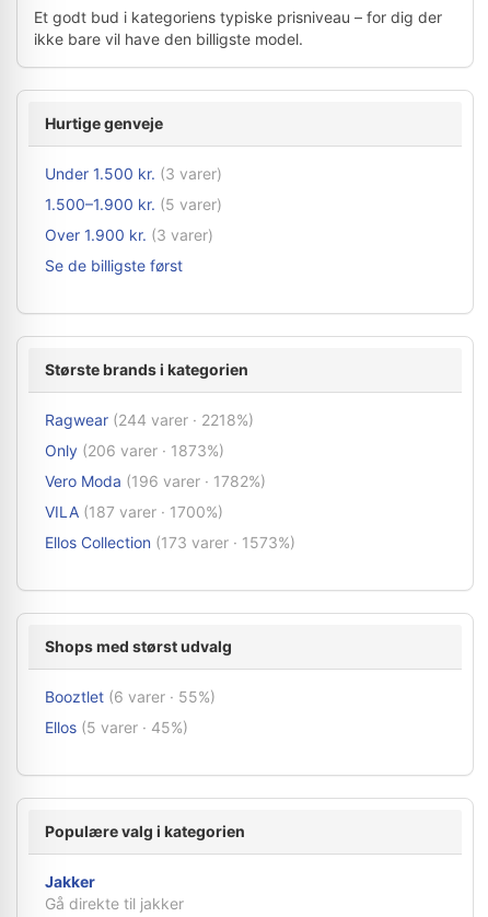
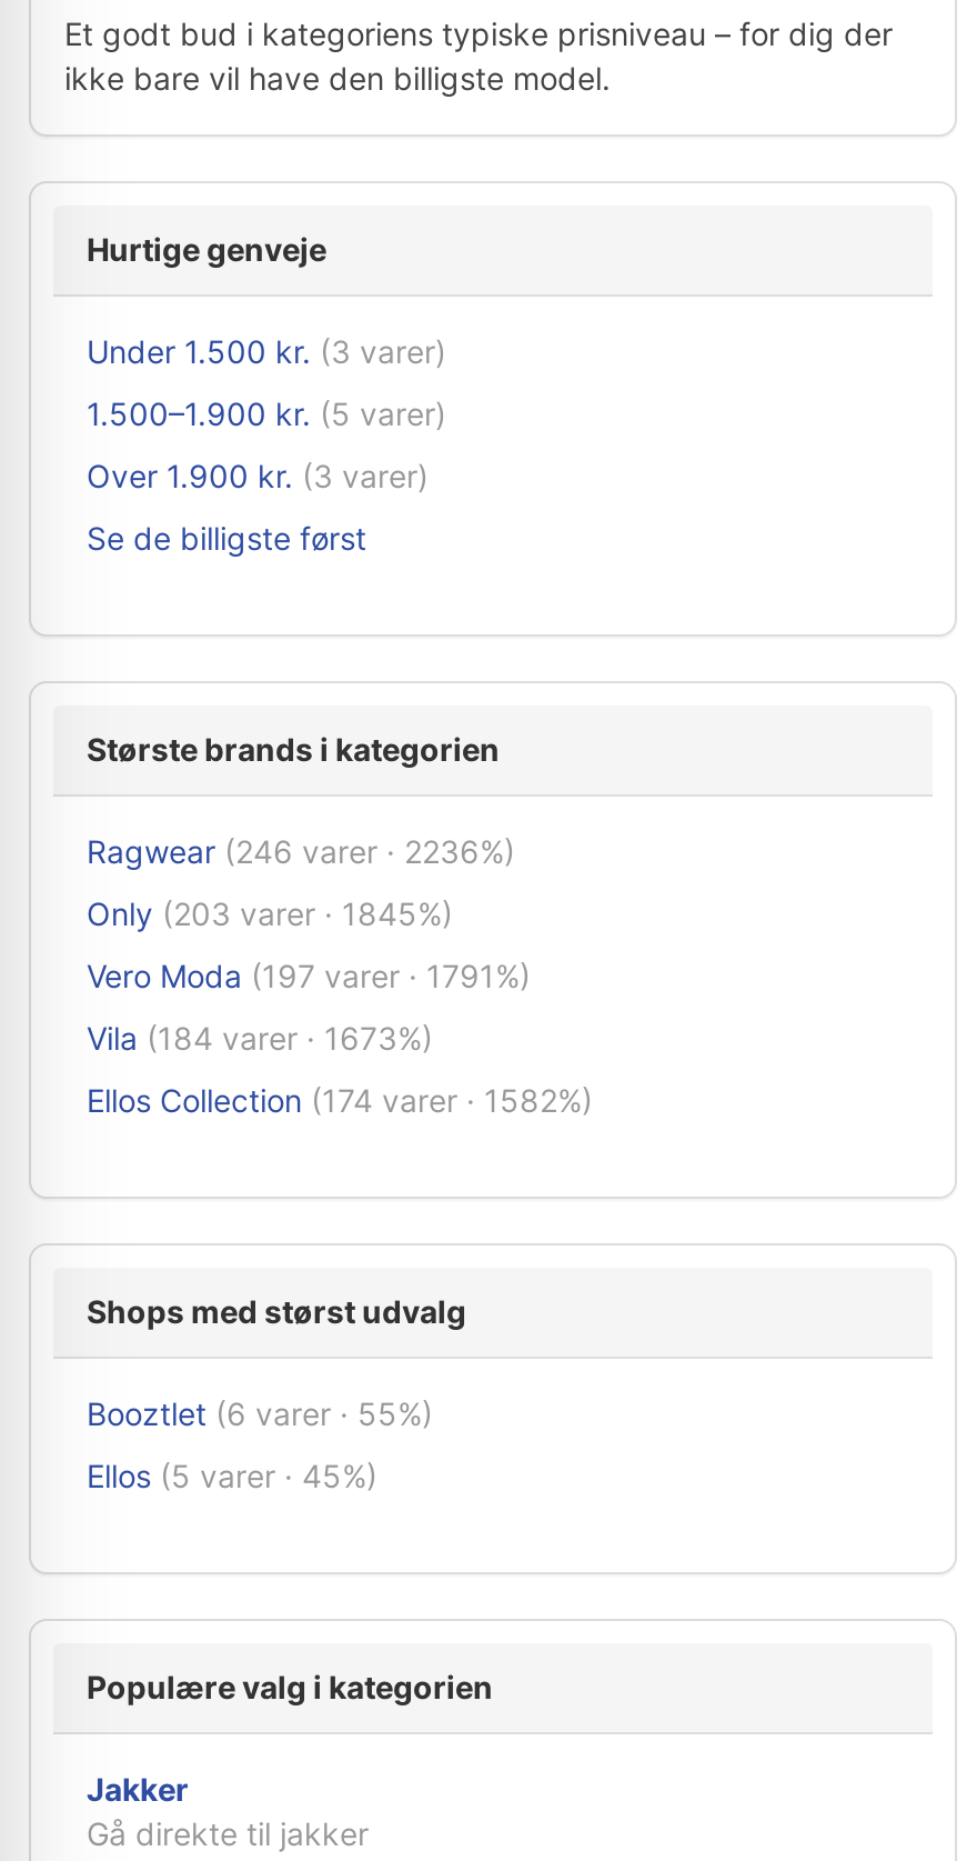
- Ragwear (244 varer · 2218%)
+ Ragwear (246 varer · 2236%)

- Only (206 varer · 1873%)
+ Only (203 varer · 1845%)

- Vero Moda (196 varer · 1782%)
+ Vero Moda (197 varer · 1791%)

- VILA (187 varer · 1700%)
+ Vila (184 varer · 1673%)

- Ellos Collection (173 varer · 1573%)
+ Ellos Collection (174 varer · 1582%)
